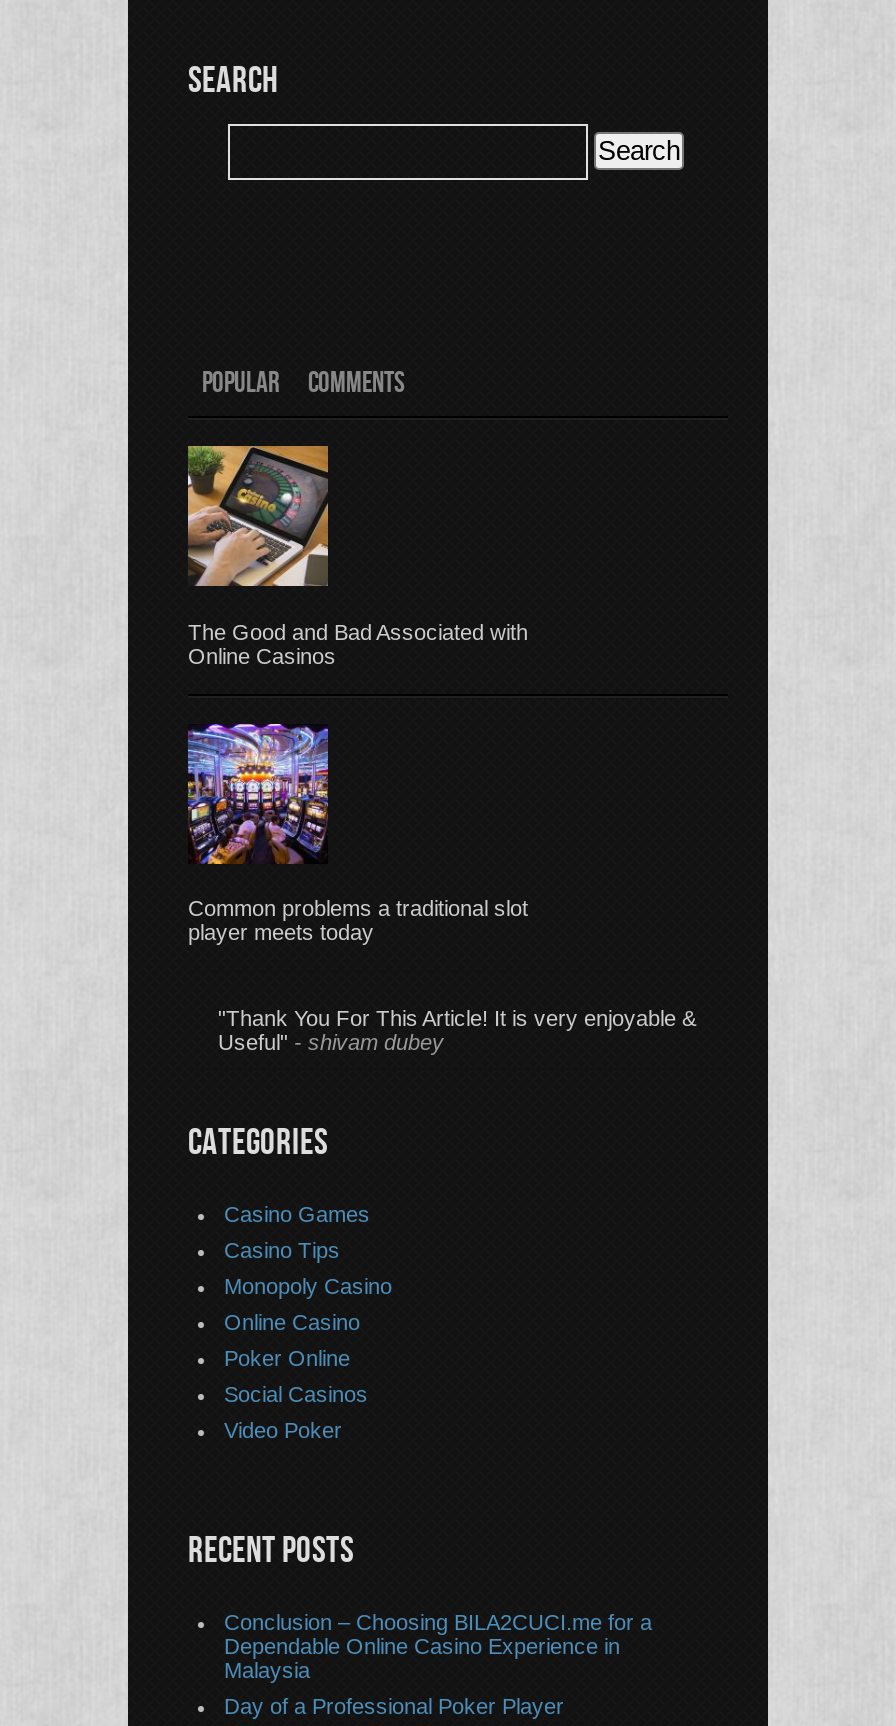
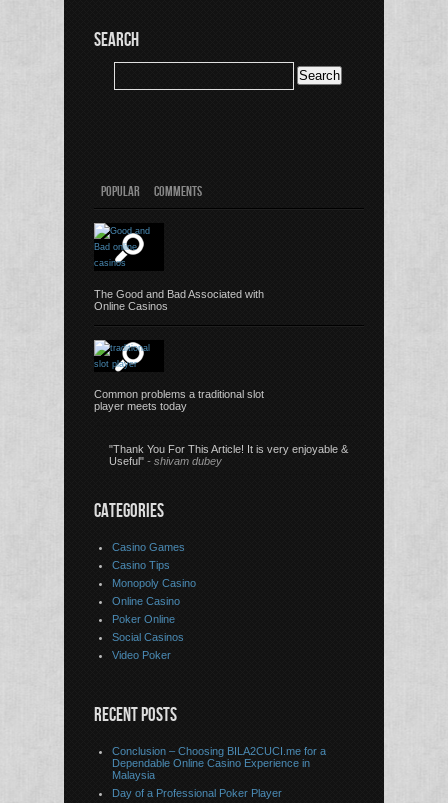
- [image]
+ [image]

- [image]
+ [image]
